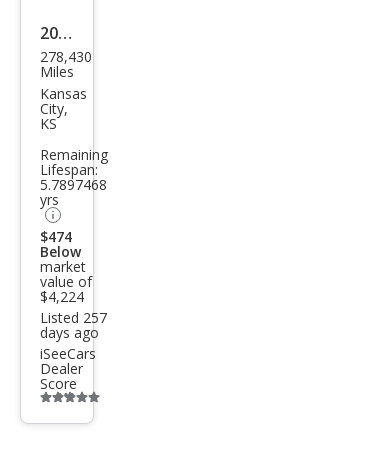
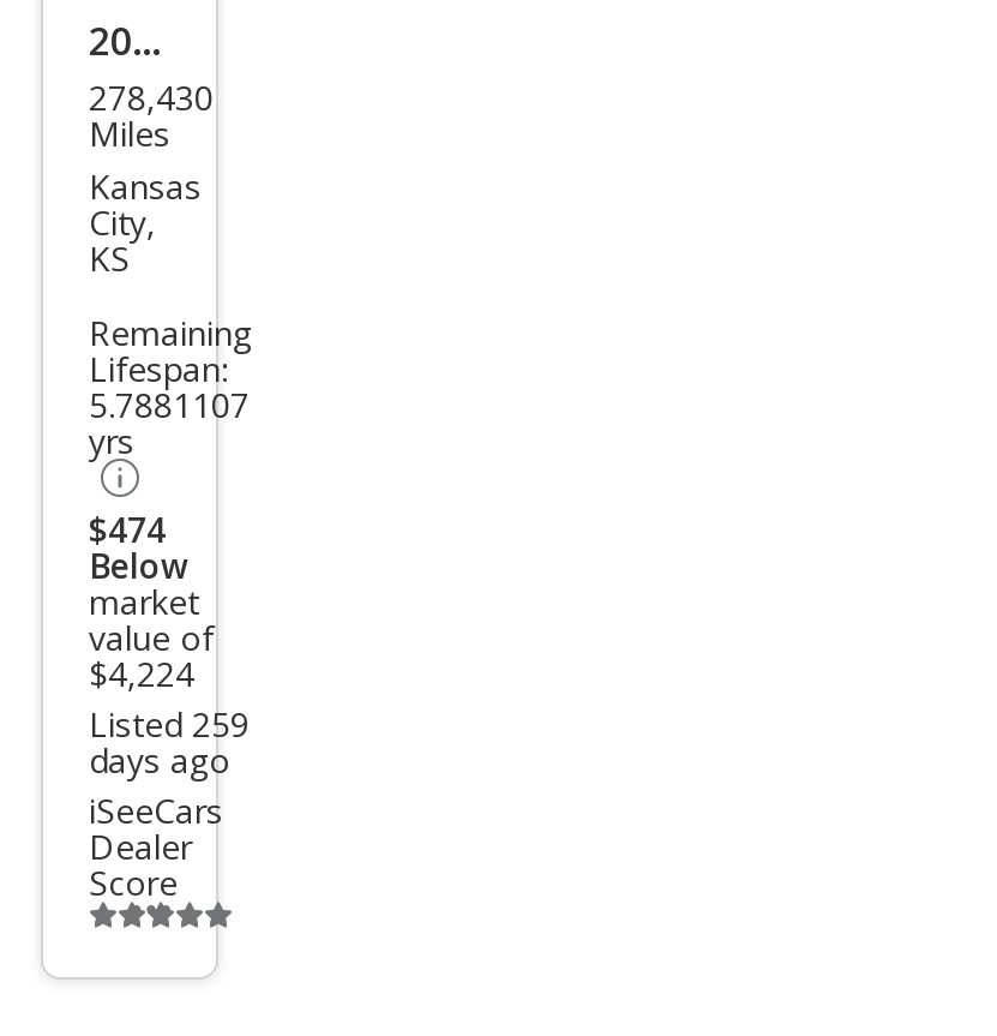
- 5.7897468
+ 5.7881107

- Listed 257
+ Listed 259
